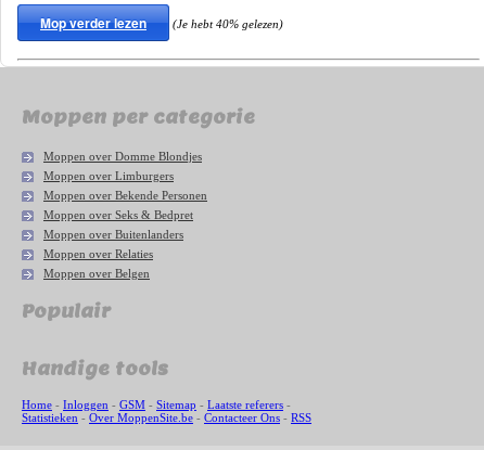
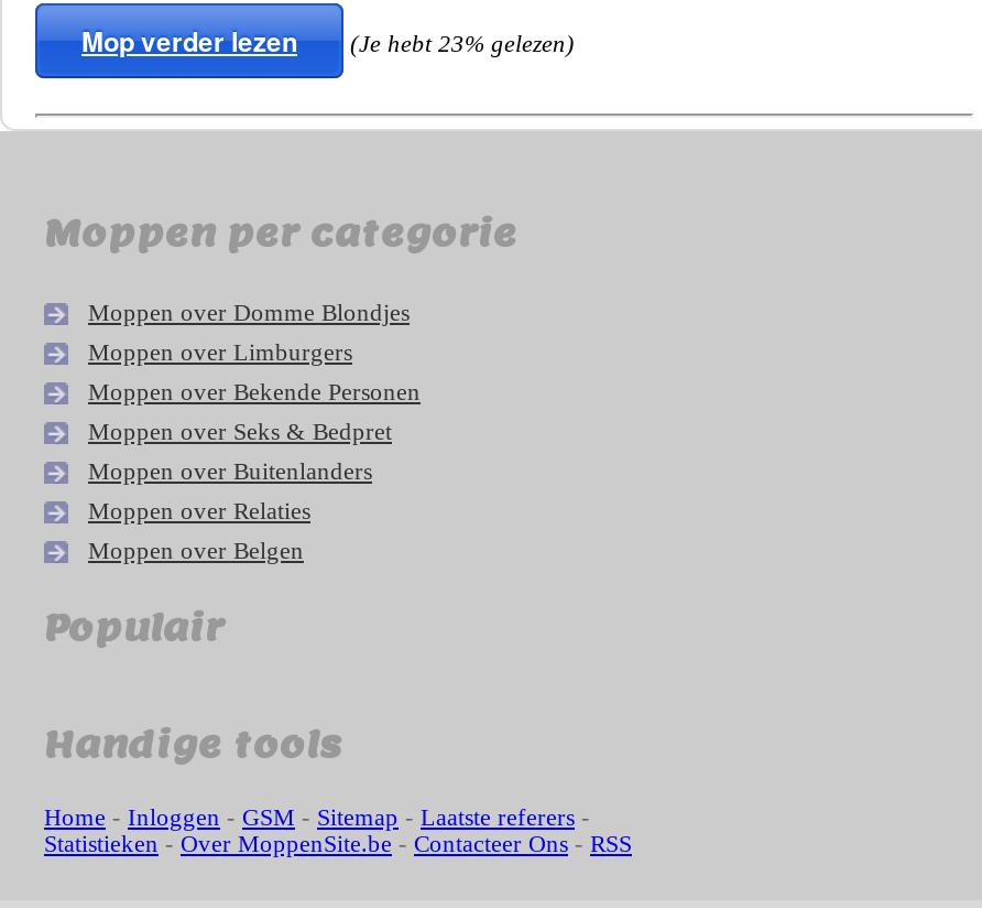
- (Je hebt 40% gelezen)
+ (Je hebt 23% gelezen)
